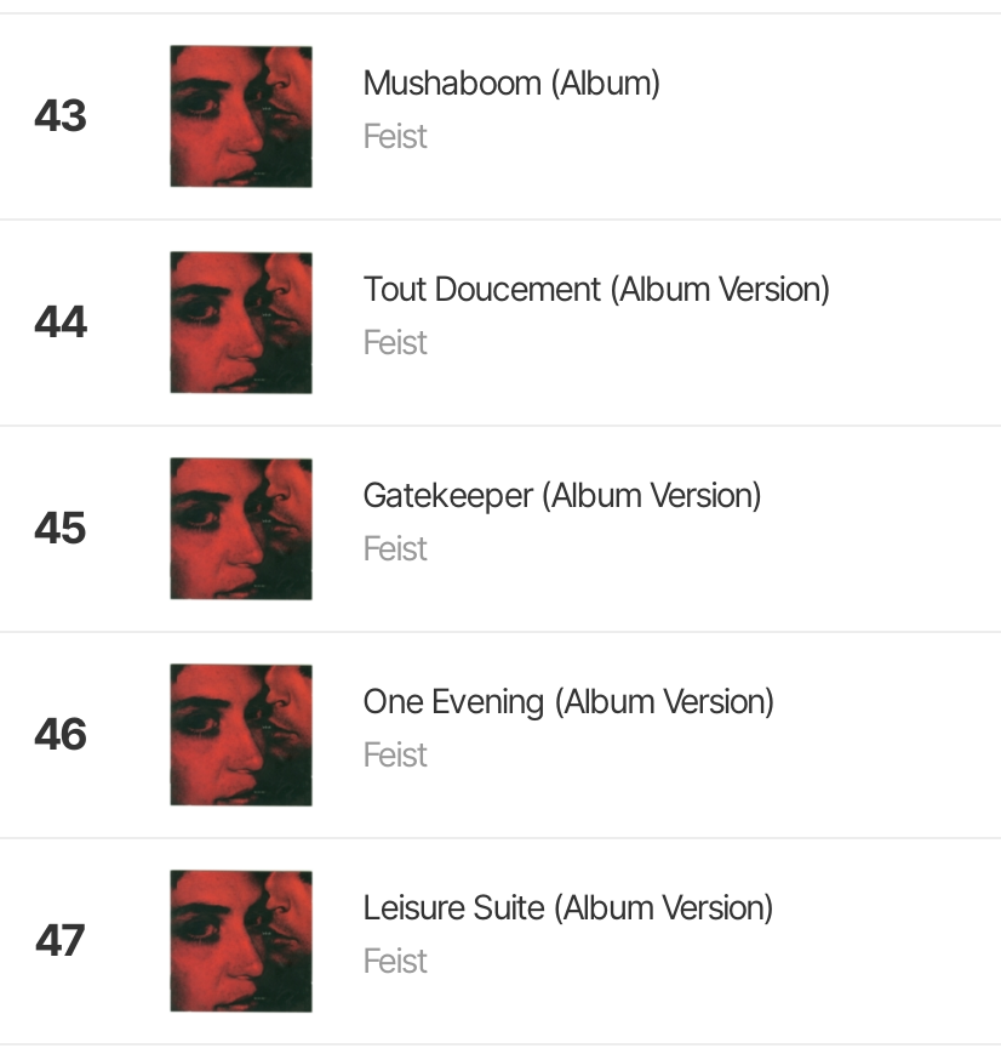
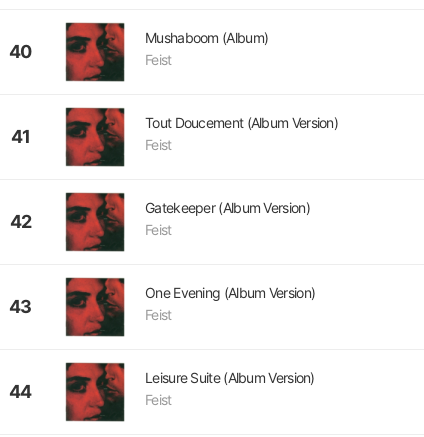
- 43
+ 40

- 44
+ 41

- 45
+ 42

- 46
+ 43

- 47
+ 44
